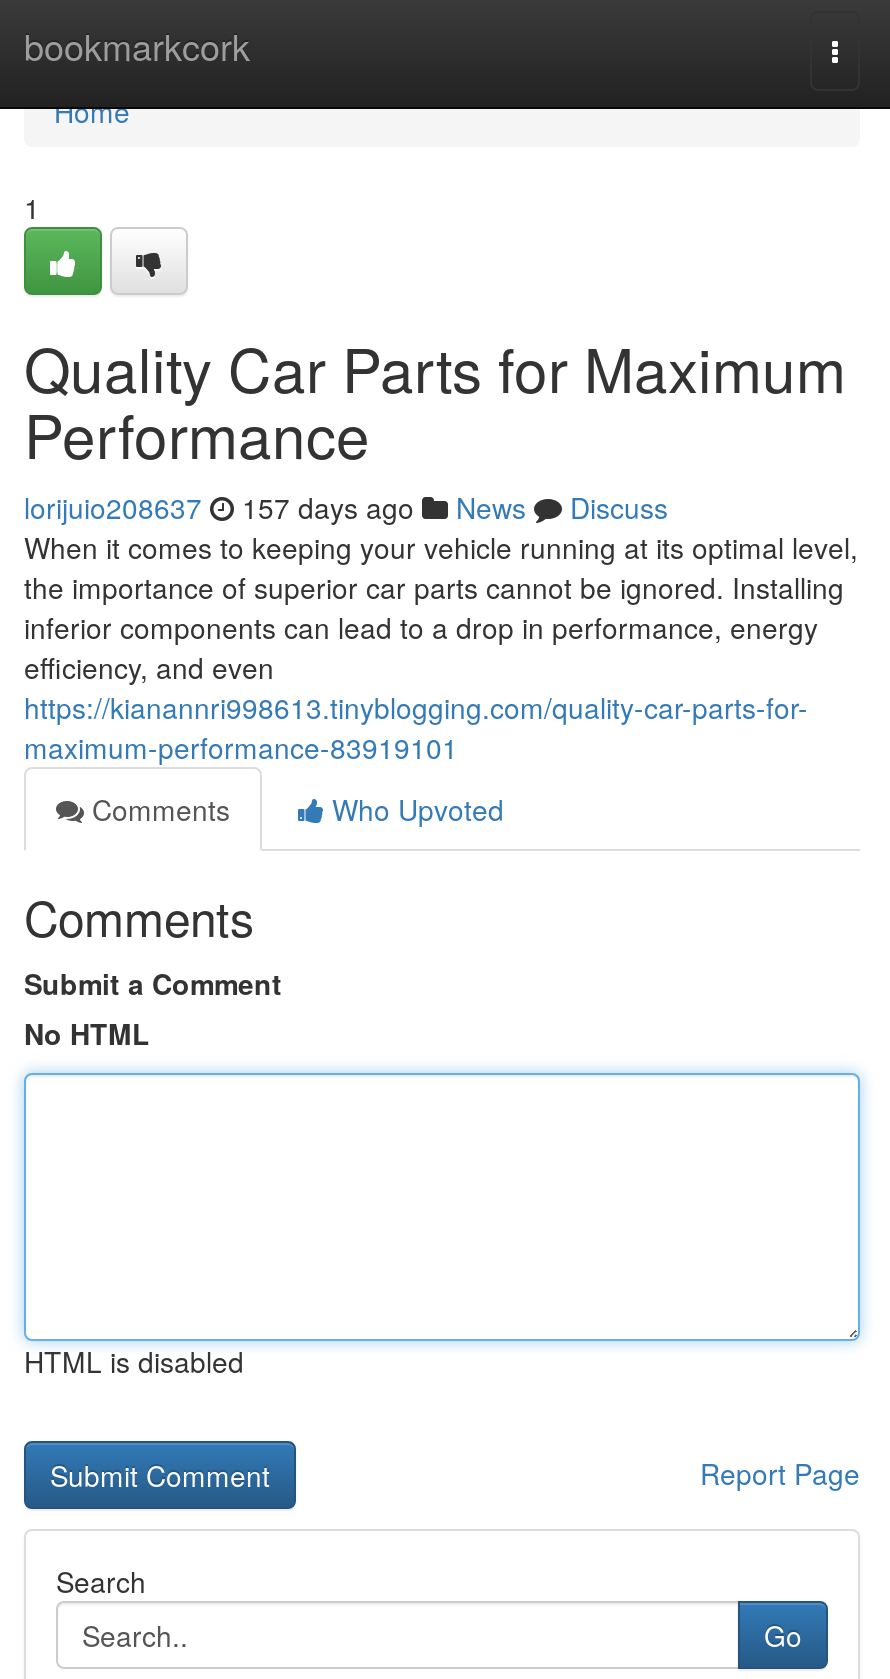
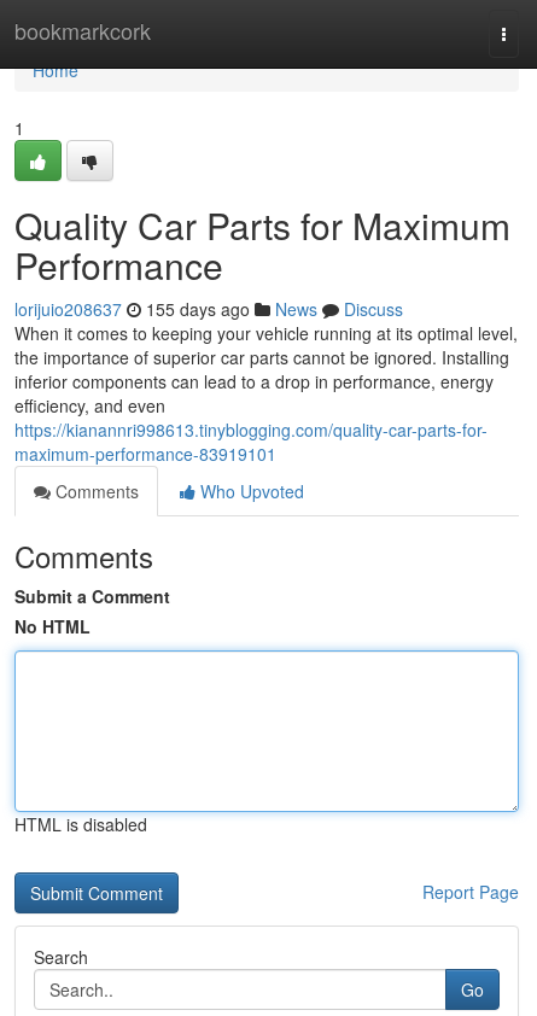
- lorijuio208637 157 days ago News Discuss
+ lorijuio208637 155 days ago News Discuss
